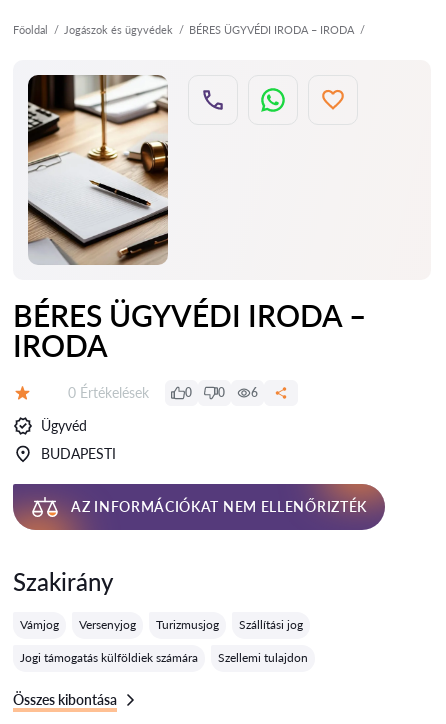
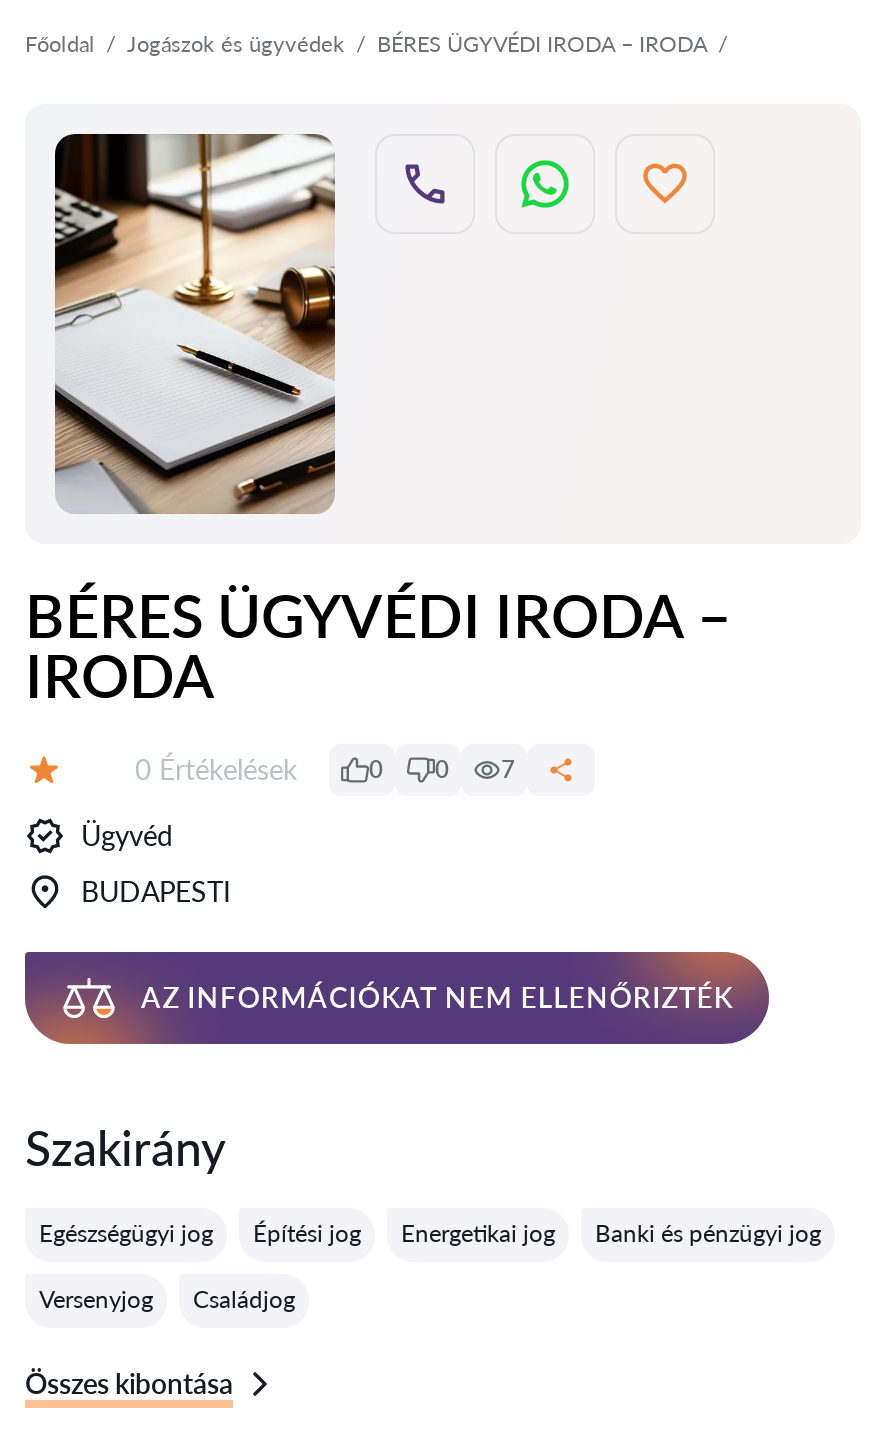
- 6
+ 7

- Vámjog
+ Egészségügyi jog
+ Építési jog
+ Energetikai jog
+ Banki és pénzügyi jog

- Turizmusjog
- Szállítási jog
- Jogi támogatás külföldiek számára
- Szellemi tulajdon
+ Családjog

moved down: Versenyjog
